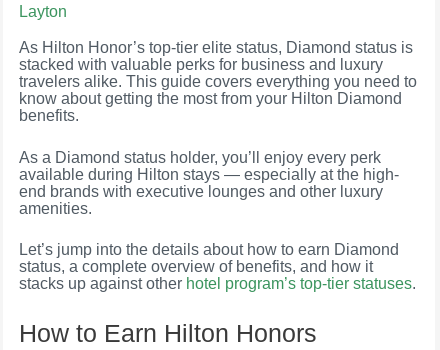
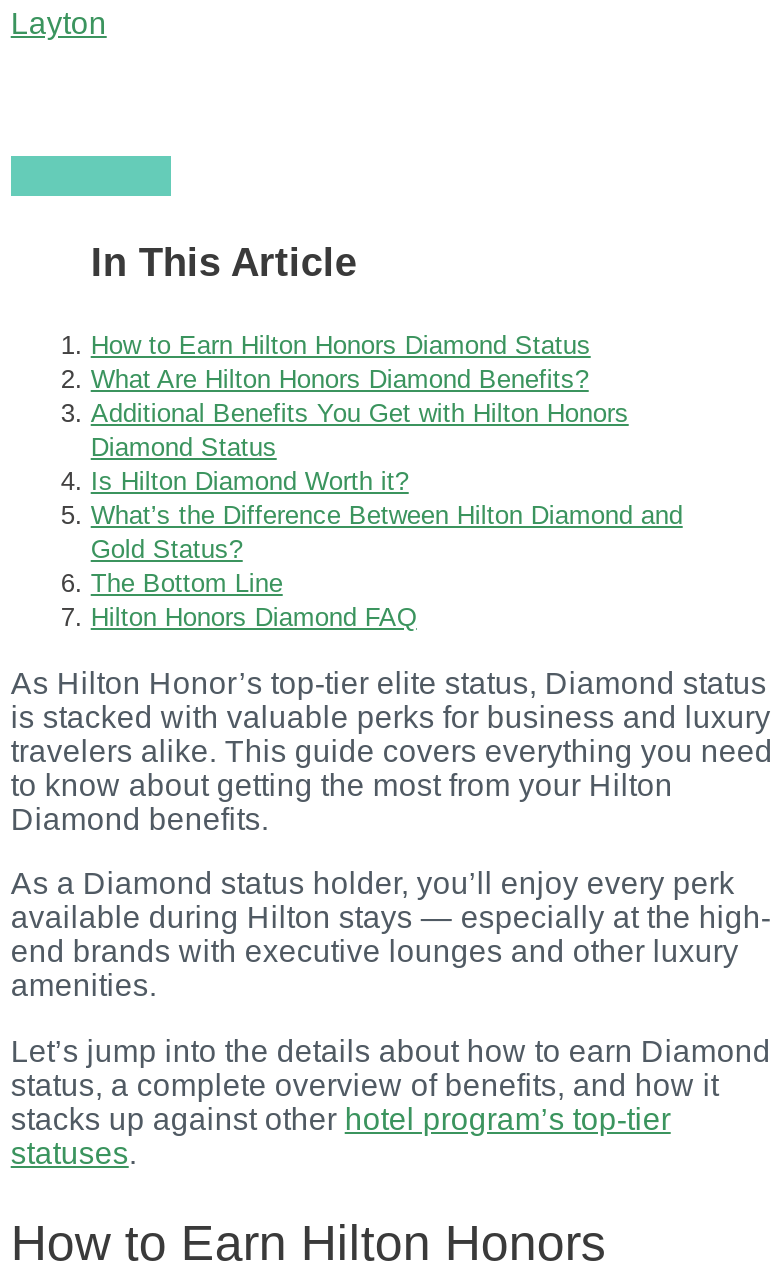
- As Hilton Honor’s top-tier elite status, Diamond status is
- stacked with valuable perks for business and luxury
- travelers alike. This guide covers everything you need to
- know about getting the most from your Hilton Diamond
- benefits.
+ In This Article
+ How to Earn Hilton Honors Diamond Status
+ What Are Hilton Honors Diamond Benefits?
+ Additional Benefits You Get with Hilton Honors
+ Diamond Status
+ Is Hilton Diamond Worth it?
+ What’s the Difference Between Hilton Diamond and
+ Gold Status?
+ The Bottom Line
+ Hilton Honors Diamond FAQ
+ As Hilton Honor’s top-tier elite status, Diamond status
+ is stacked with valuable perks for business and luxury
+ travelers alike. This guide covers everything you need
+ to know about getting the most from your Hilton
+ Diamond benefits.
